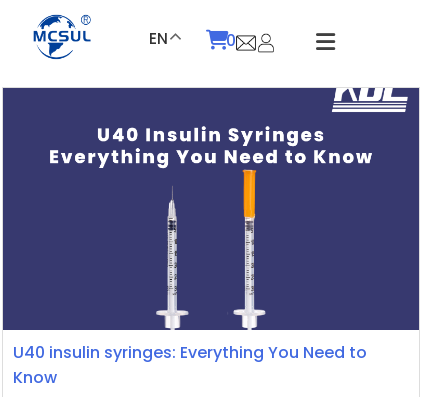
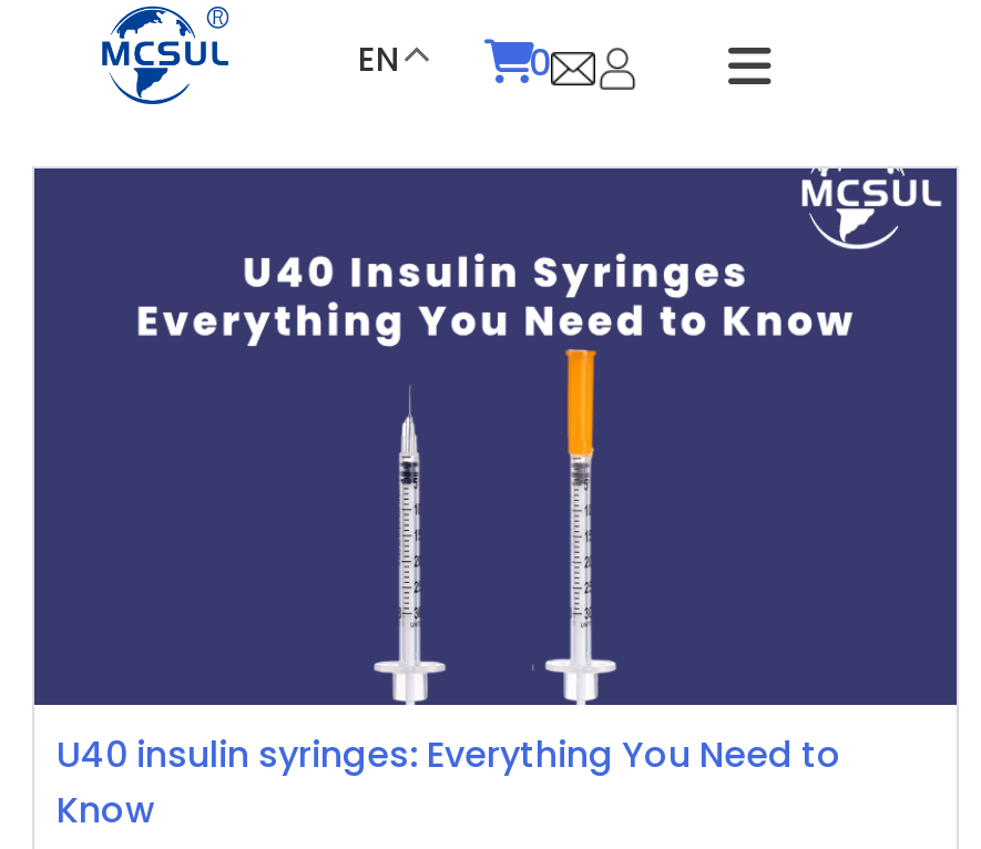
- [image]
+ [image]
